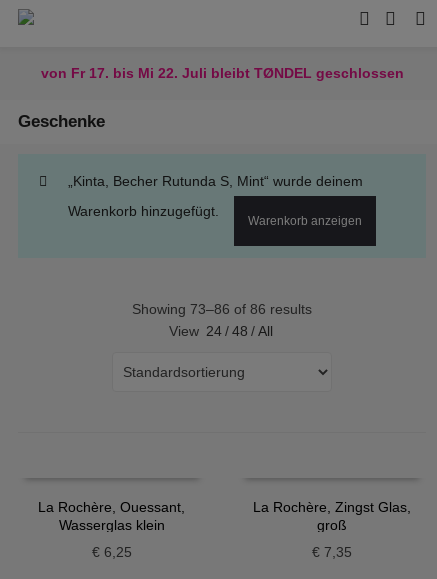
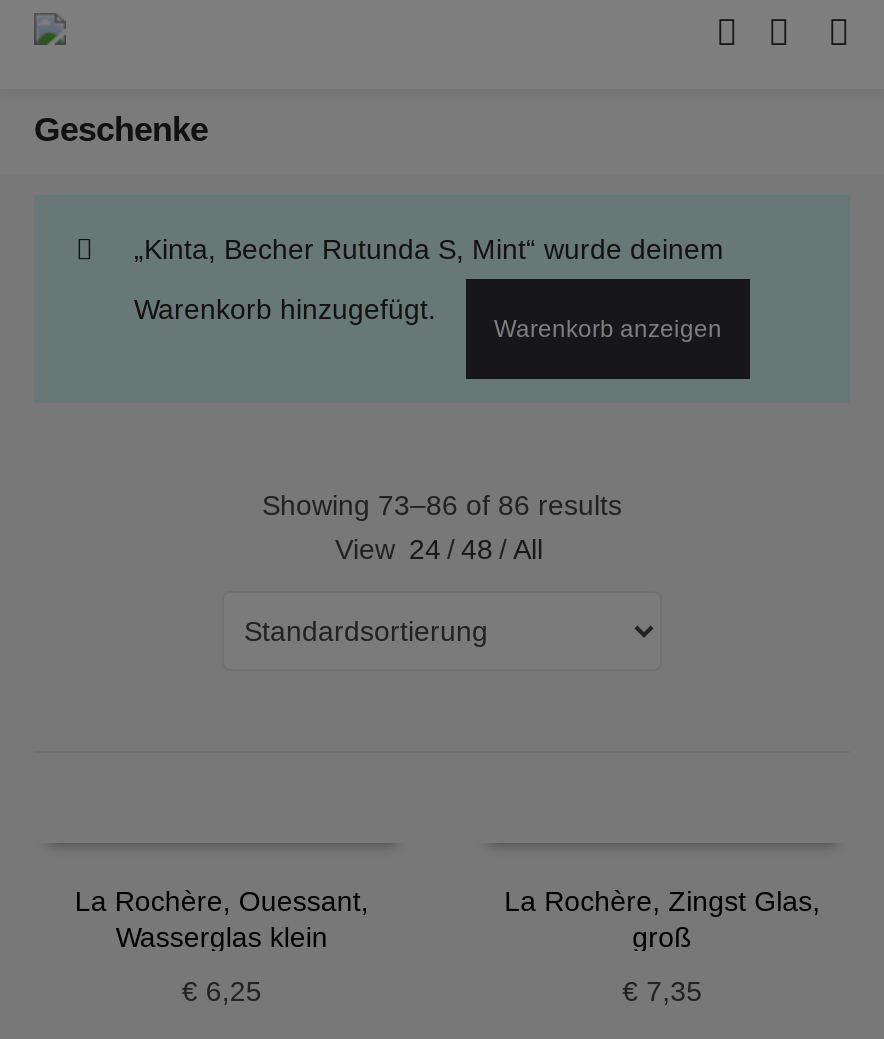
- von Fr 17. bis Mi 22. Juli bleibt TØNDEL geschlossen
